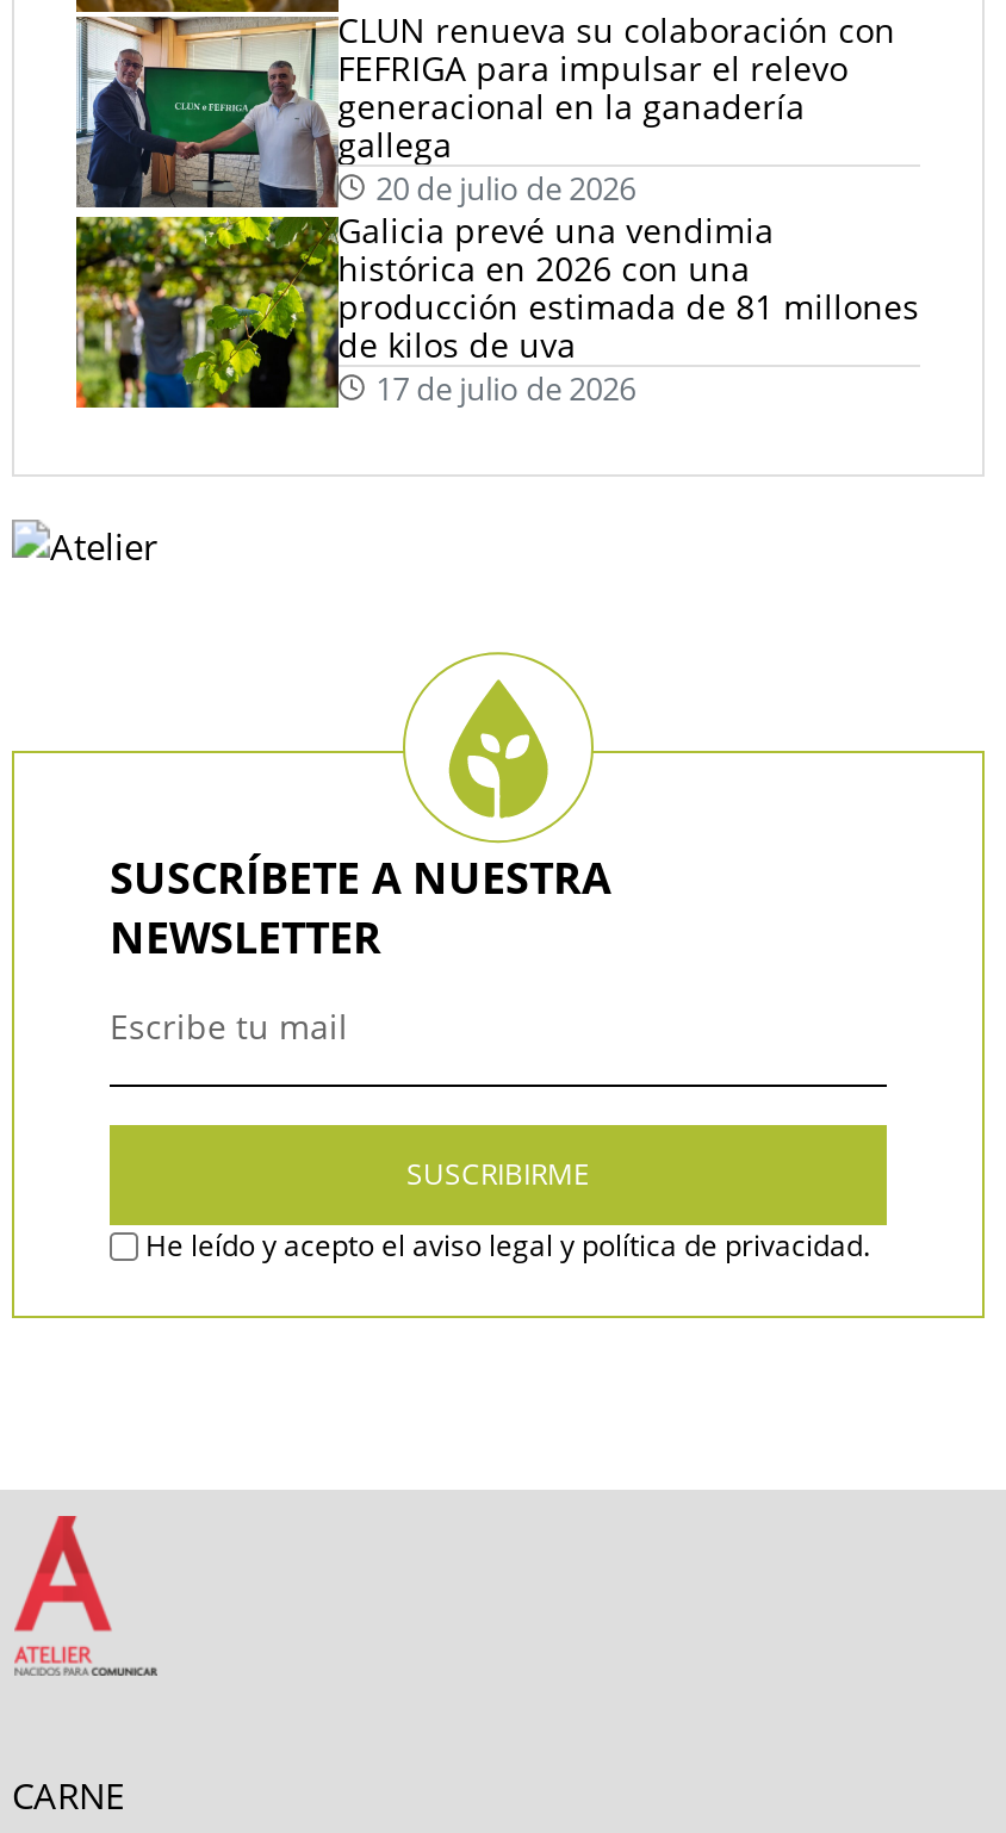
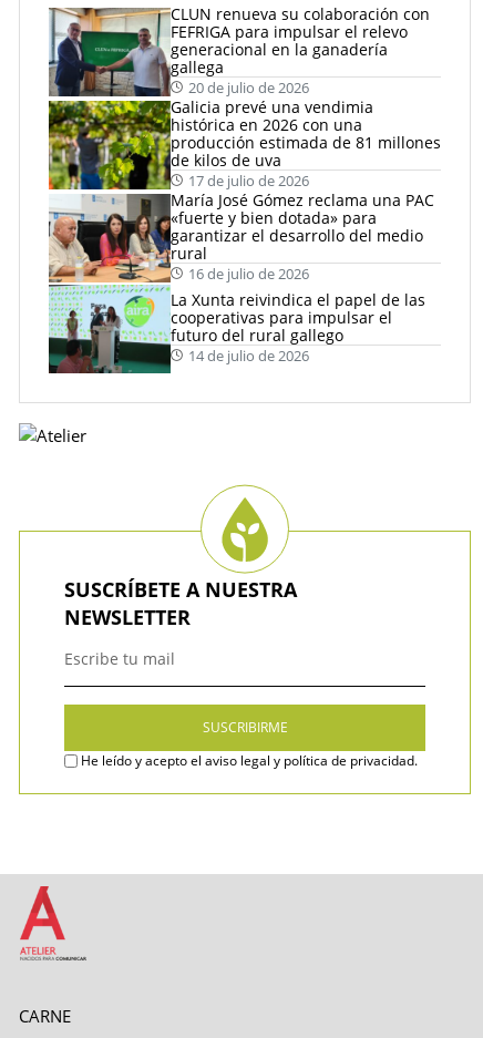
+ [image]
+ María José Gómez reclama una PAC
+ «fuerte y bien dotada» para
+ garantizar el desarrollo del medio
+ rural

+ La Xunta reivindica el papel de las
+ cooperativas para impulsar el
+ futuro del rural gallego

+ 16 de julio de 2026

+ 14 de julio de 2026
